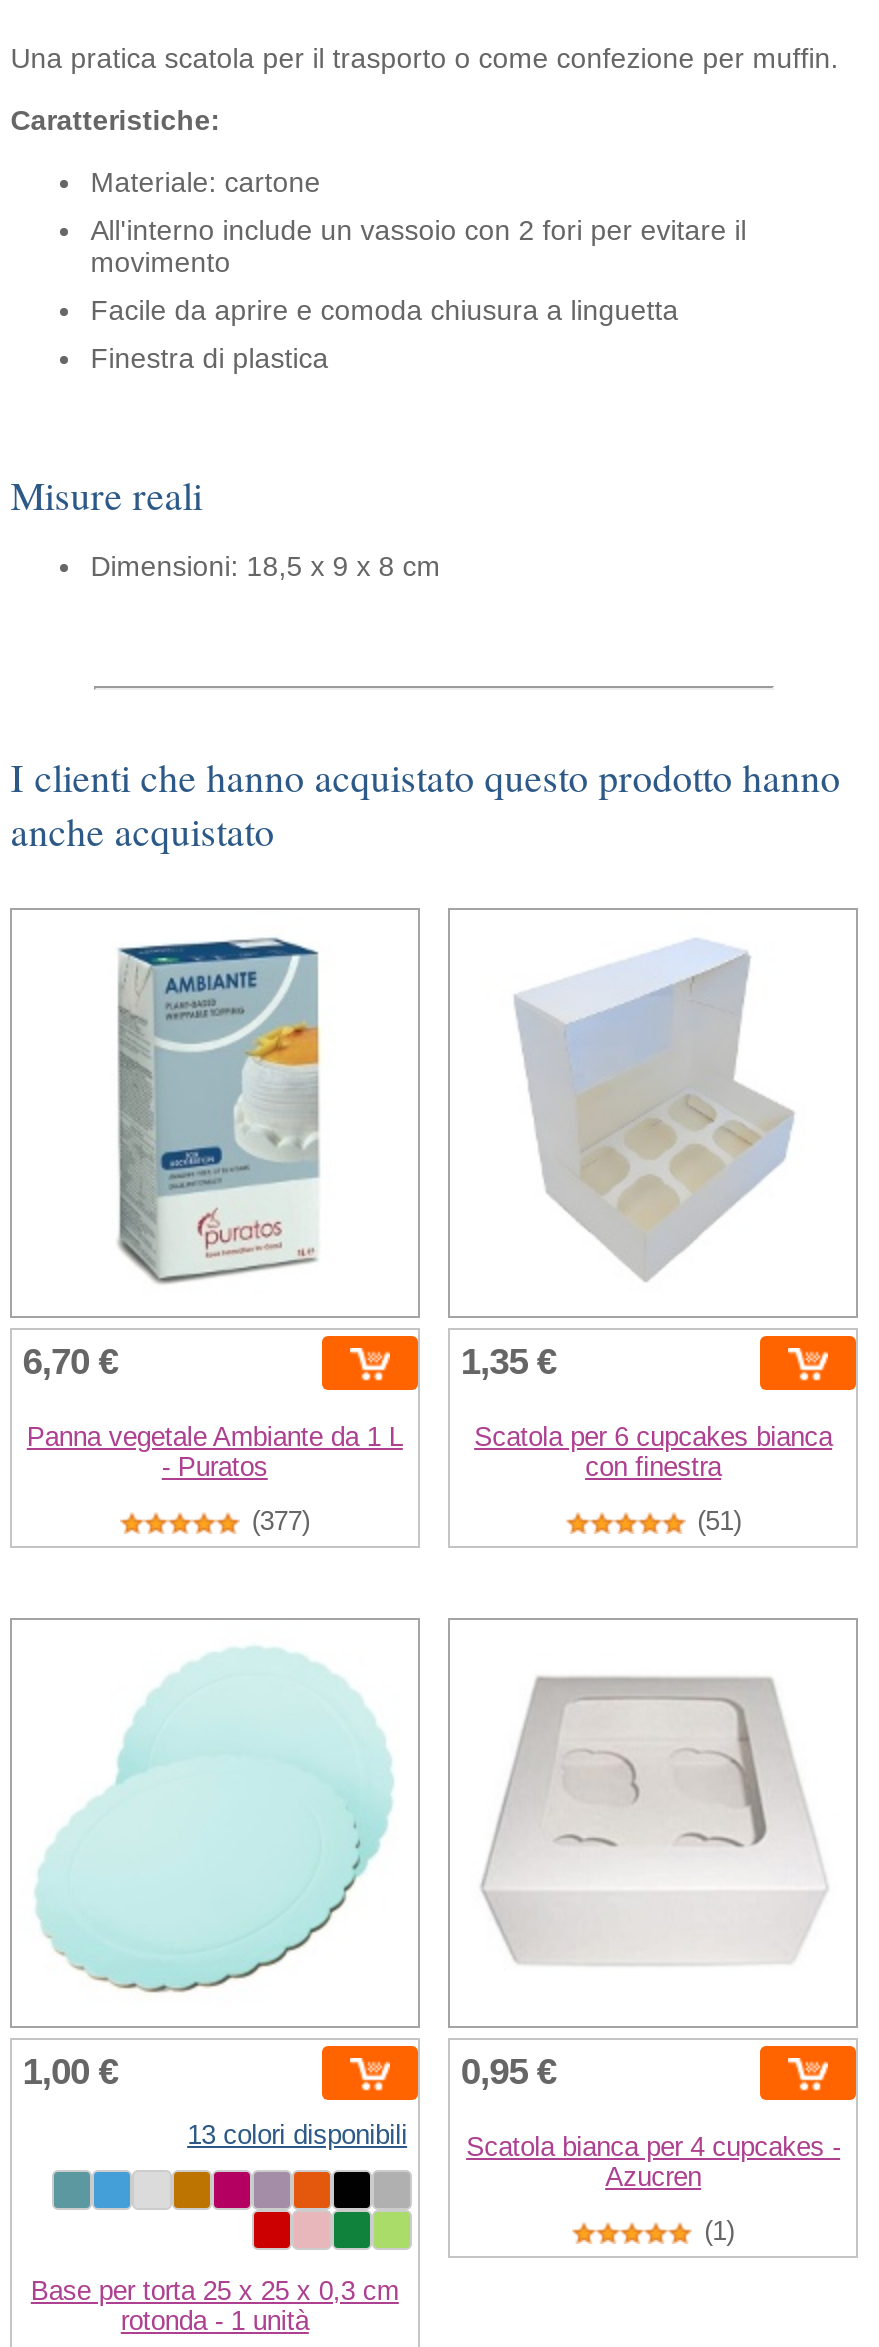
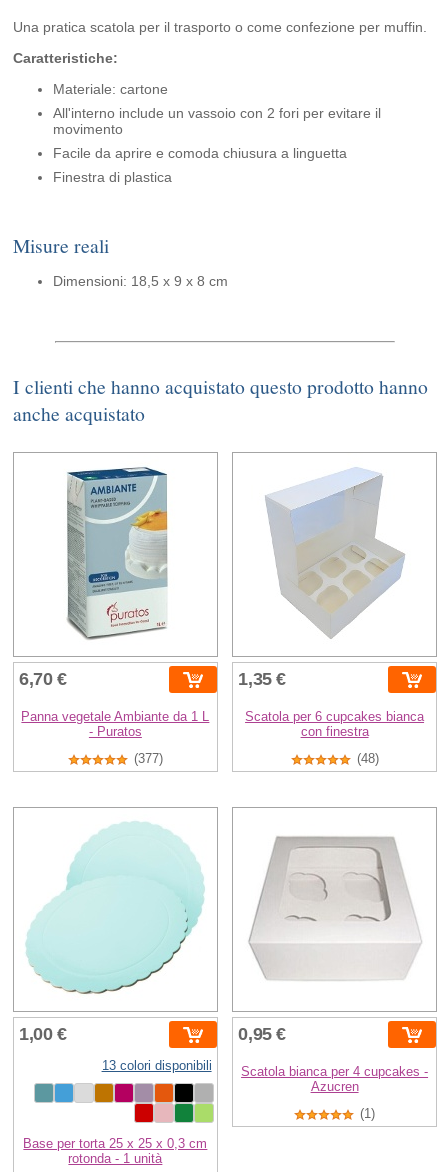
- (51)
+ (48)
